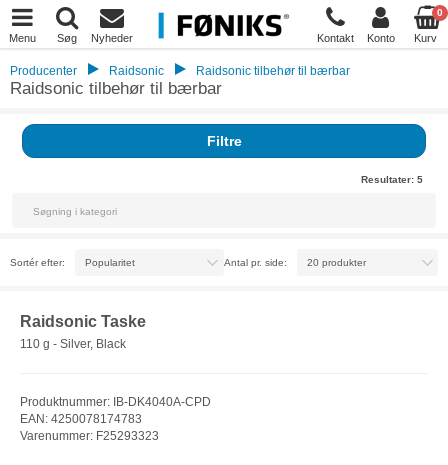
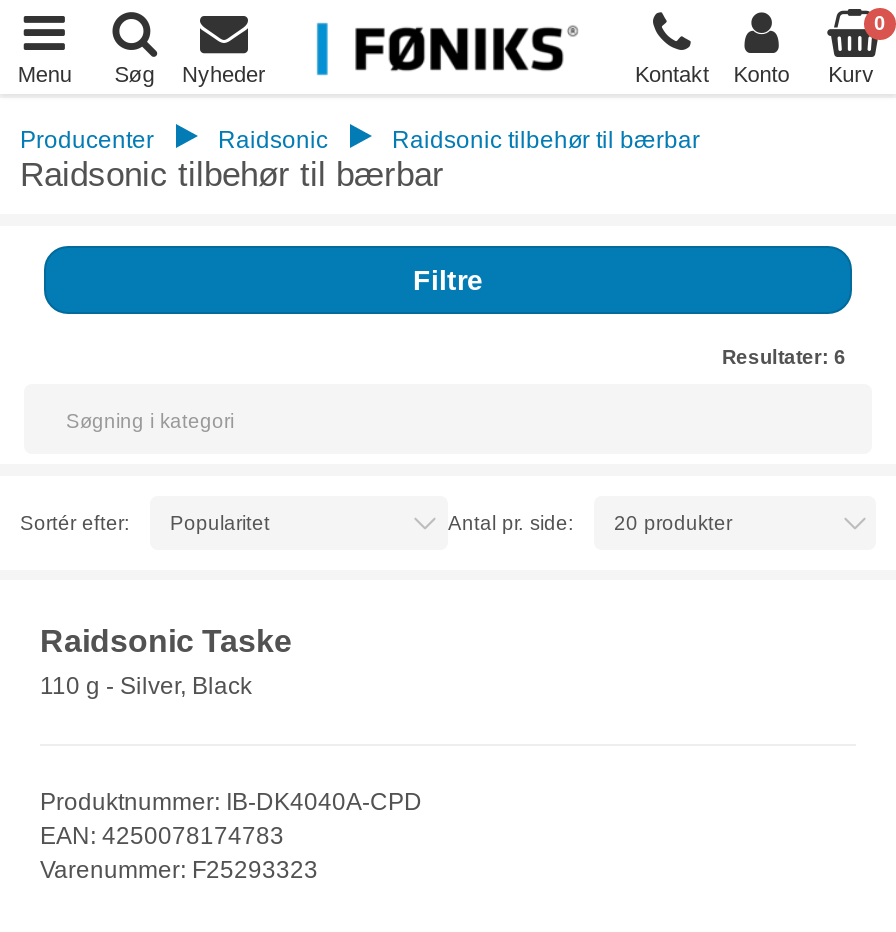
- Resultater: 5
+ Resultater: 6
